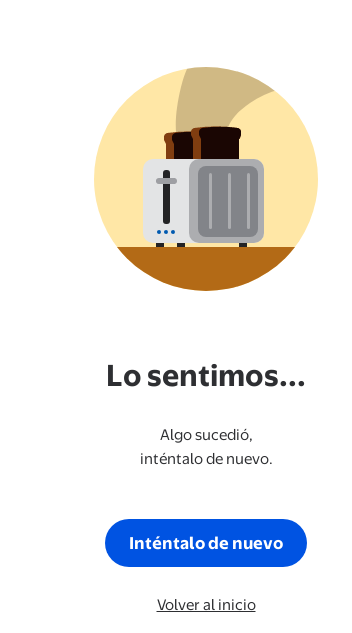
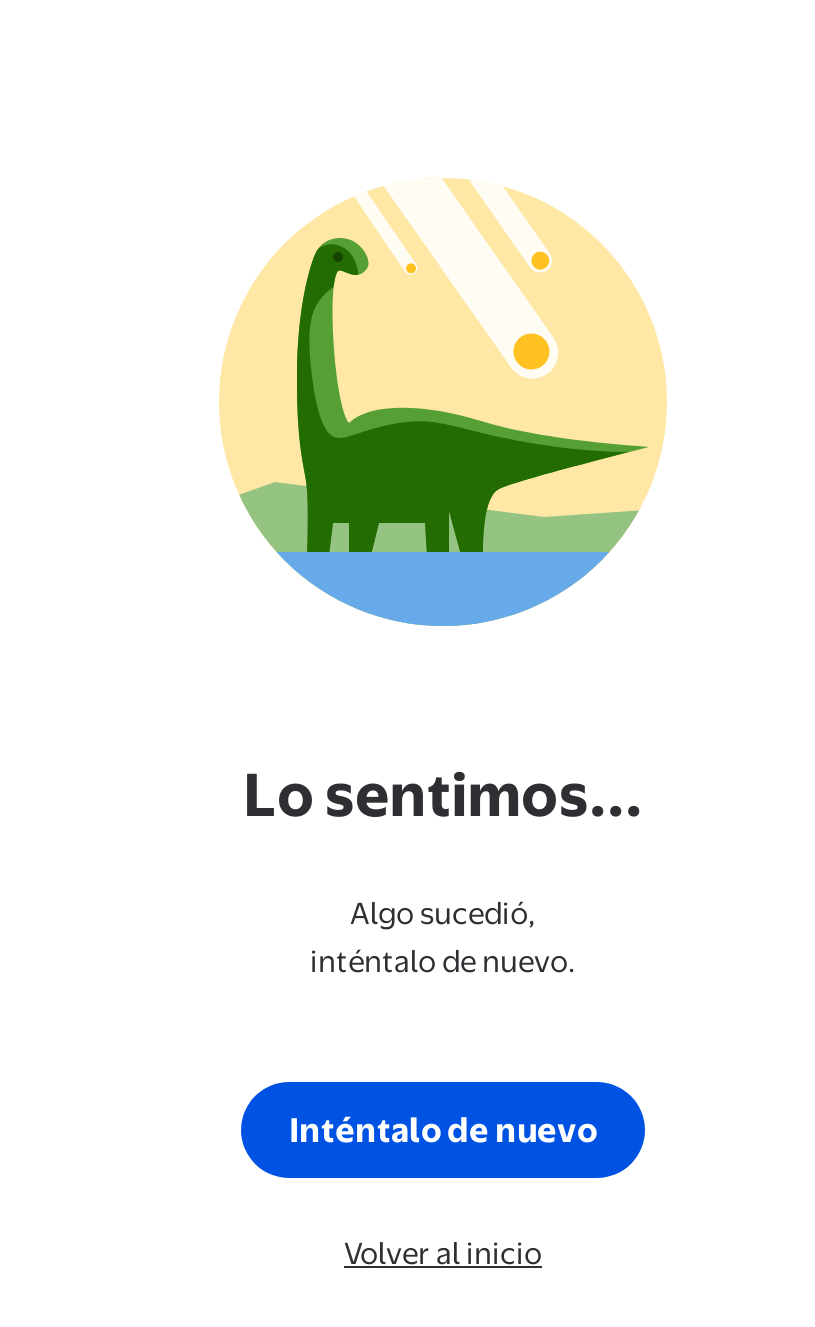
- [image]
+ [image]
